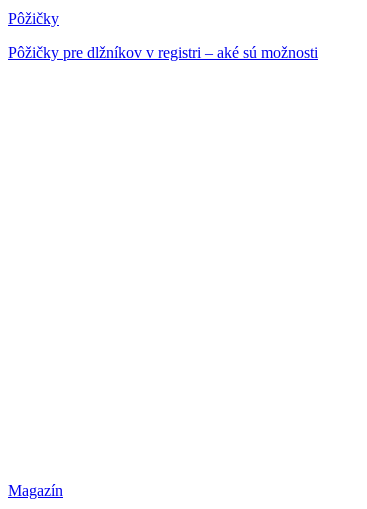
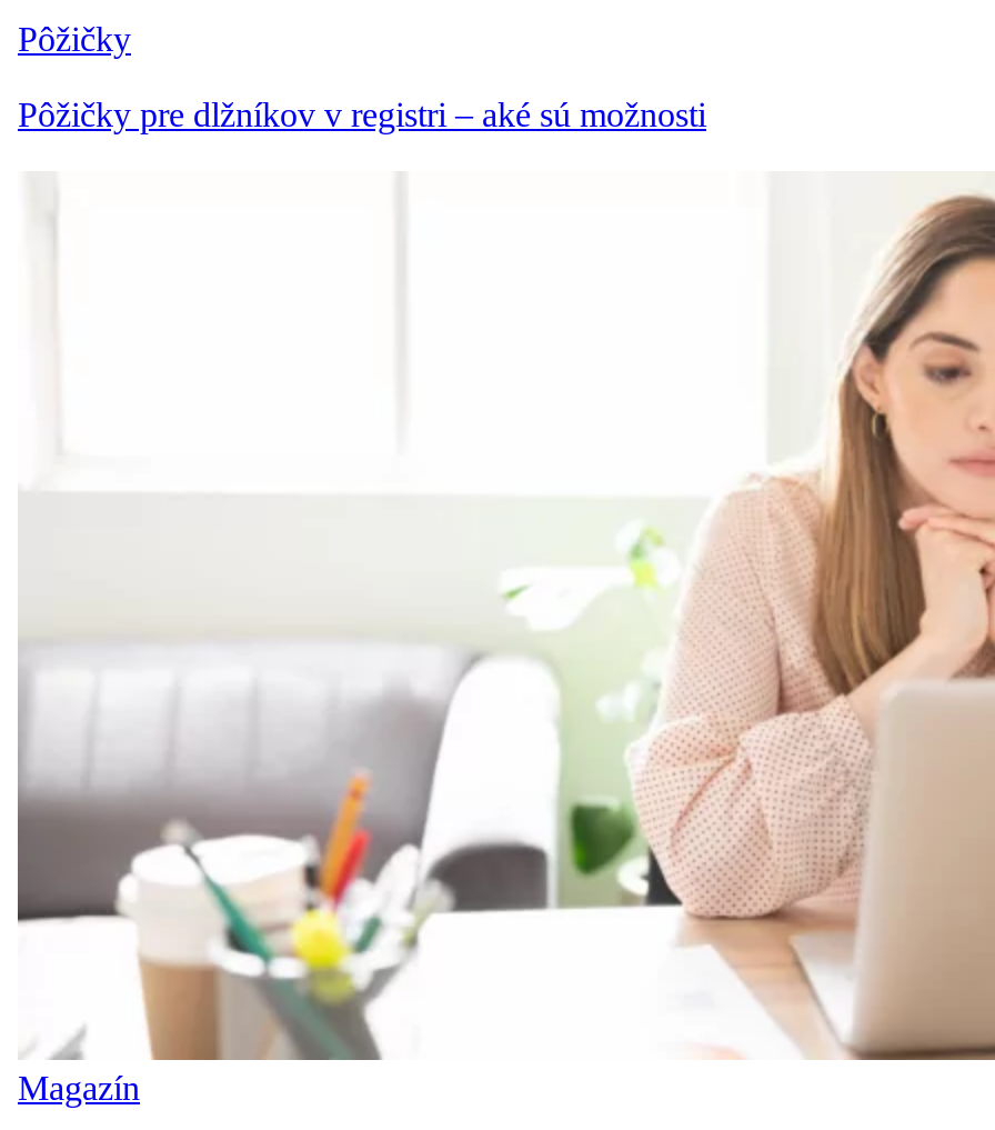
+ [image]
